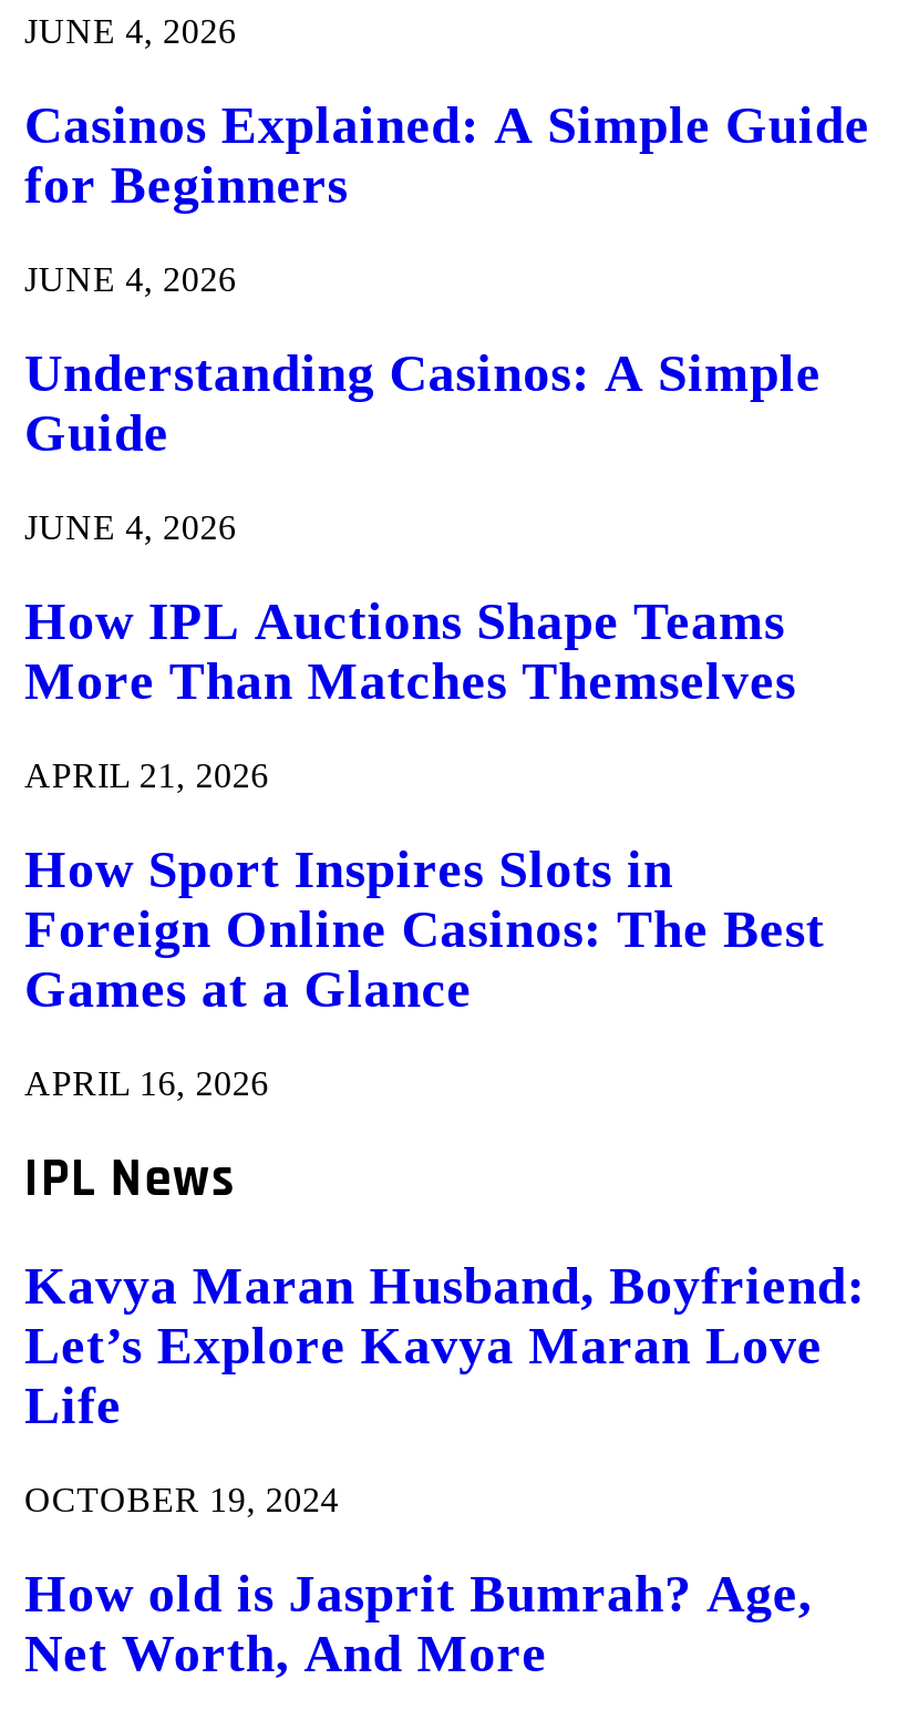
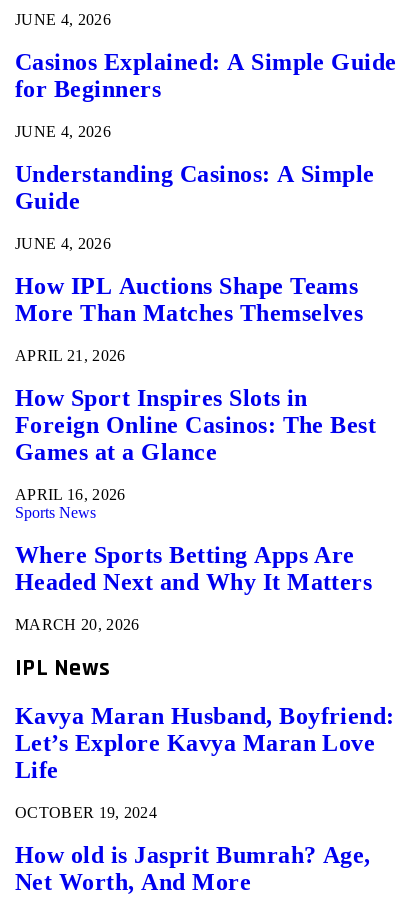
+ Sports News
+ Where Sports Betting Apps Are
+ Headed Next and Why It Matters
+ MARCH 20, 2026
